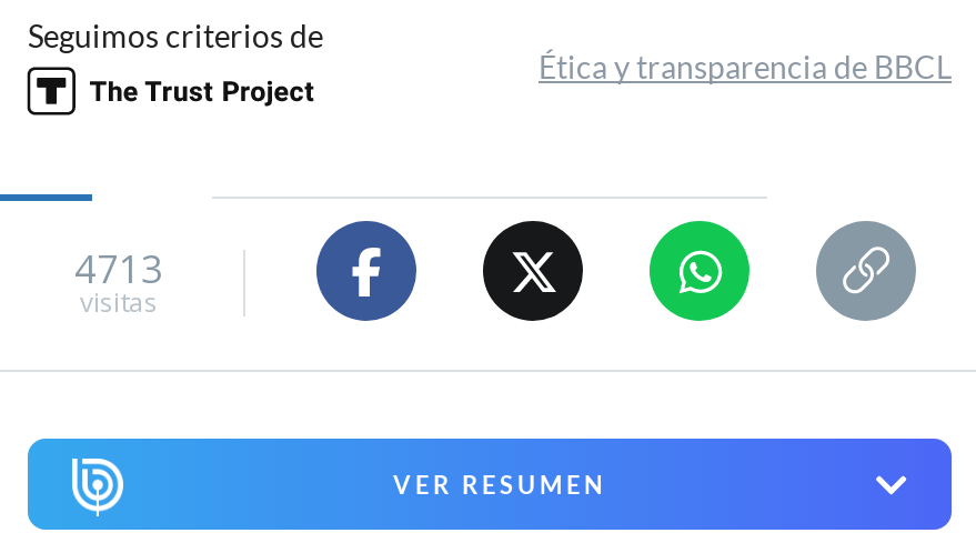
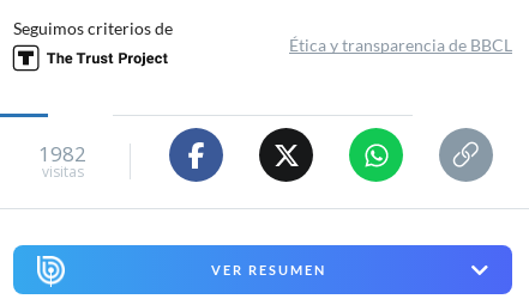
- 4713
+ 1982
